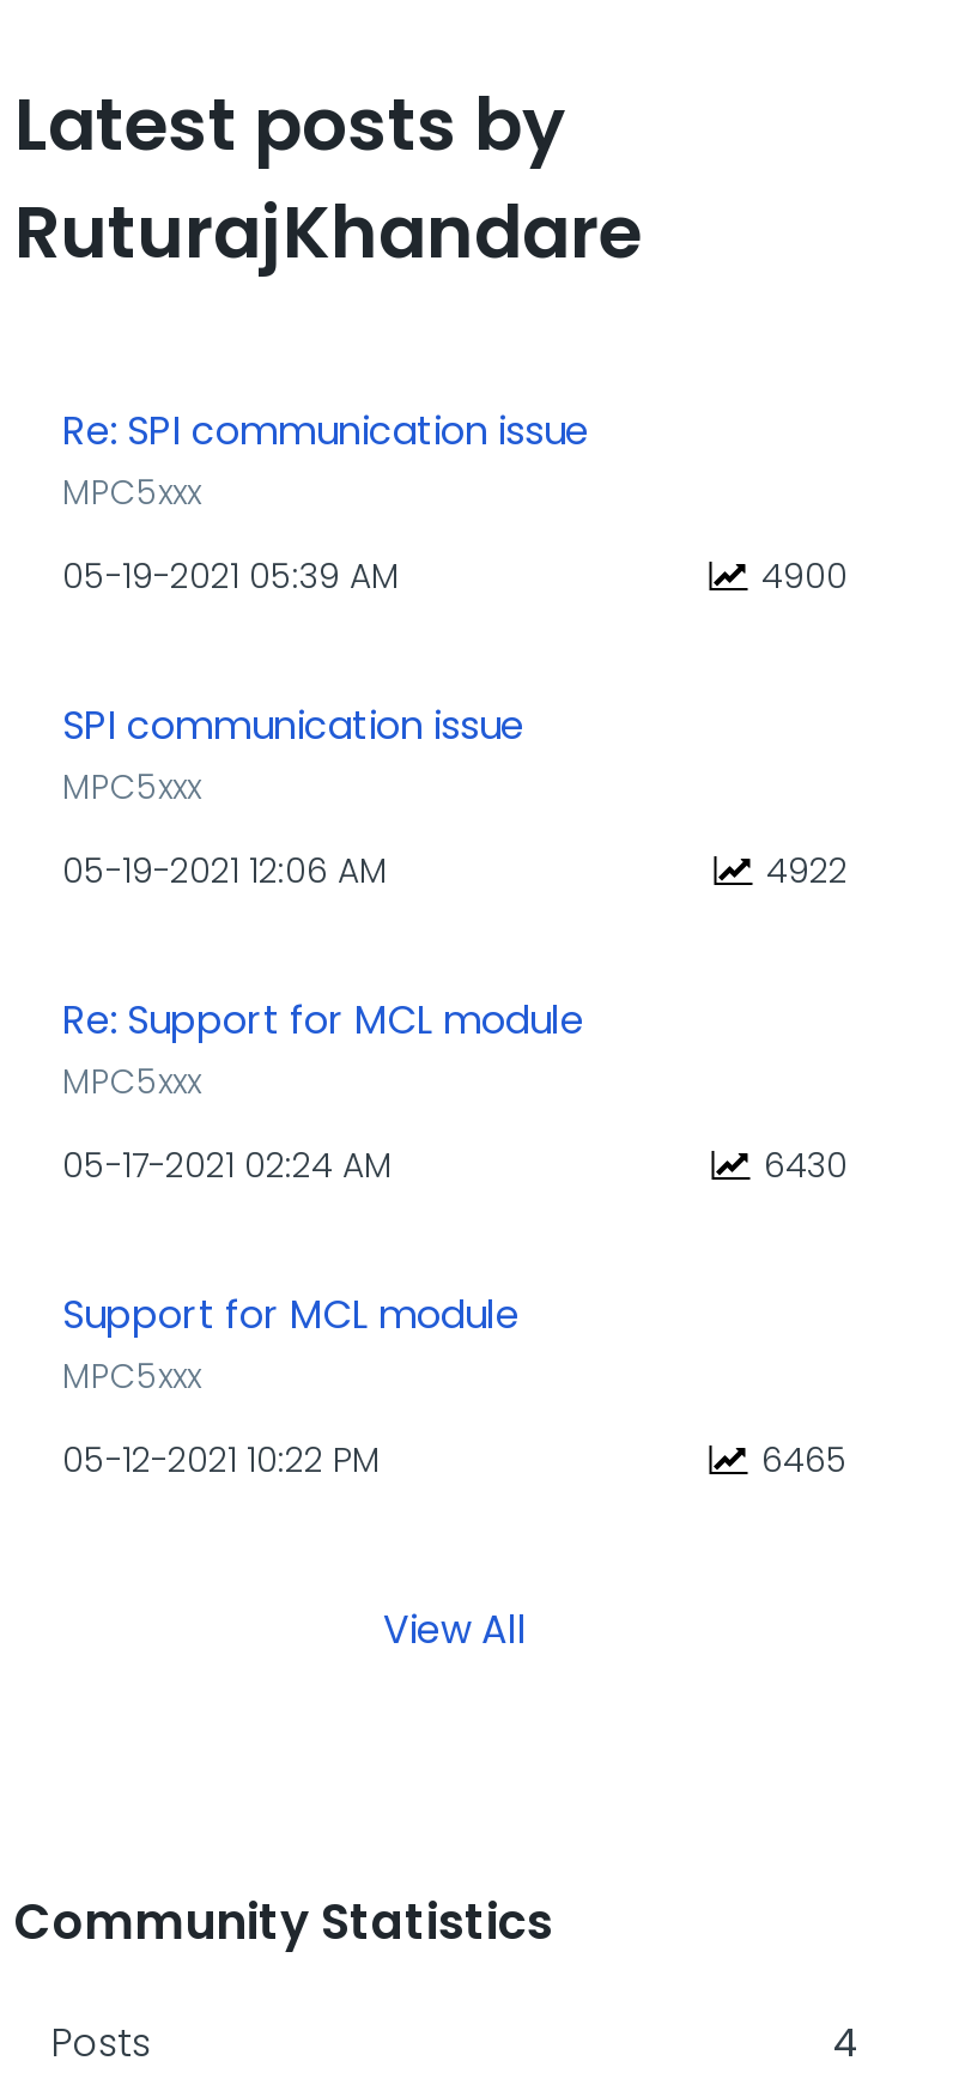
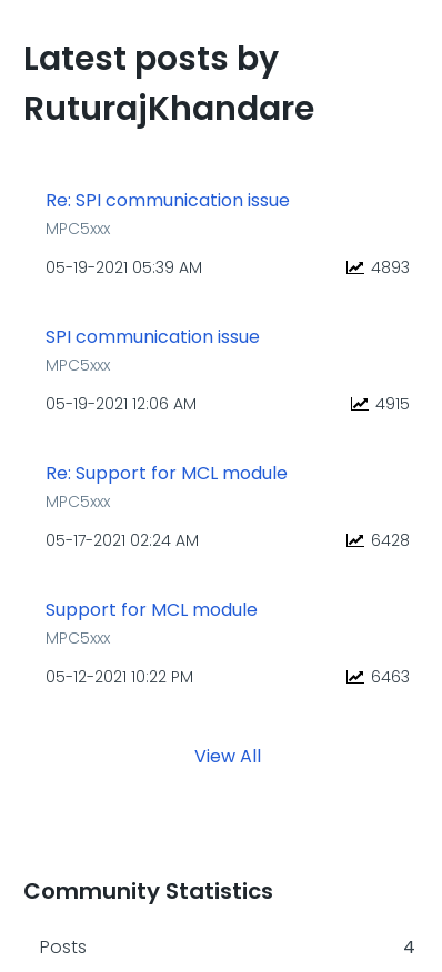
- 4900
+ 4893

- 4922
+ 4915

- 6430
+ 6428

- 6465
+ 6463
